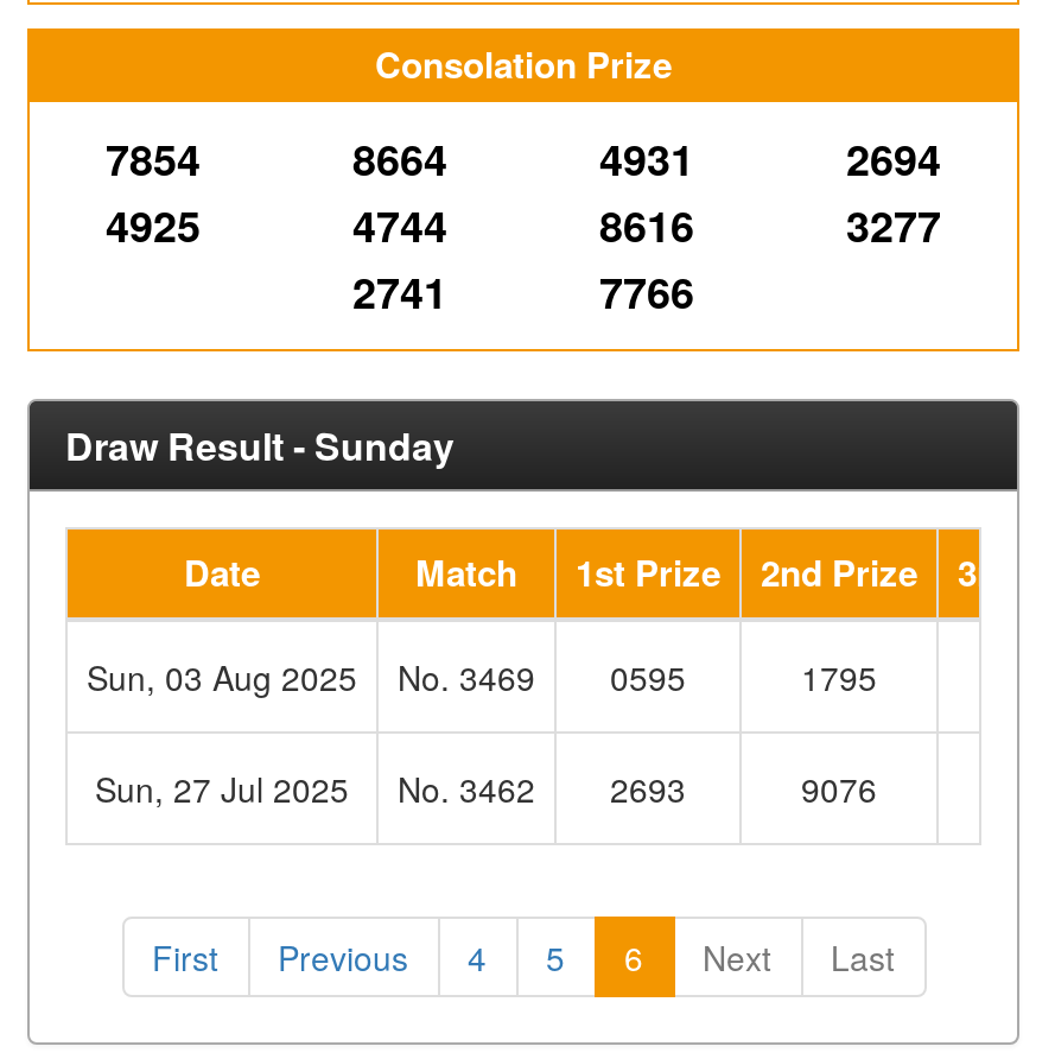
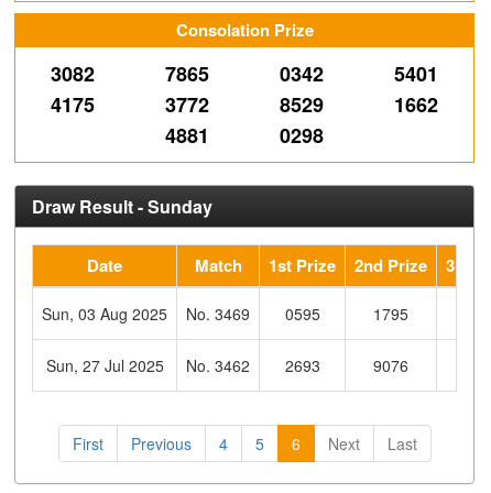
- 7854
+ 3082

- 8664
+ 7865

- 4931
+ 0342

- 2694
+ 5401

- 4925
+ 4175

- 4744
+ 3772

- 8616
+ 8529

- 3277
+ 1662

- 2741
+ 4881

- 7766
+ 0298
